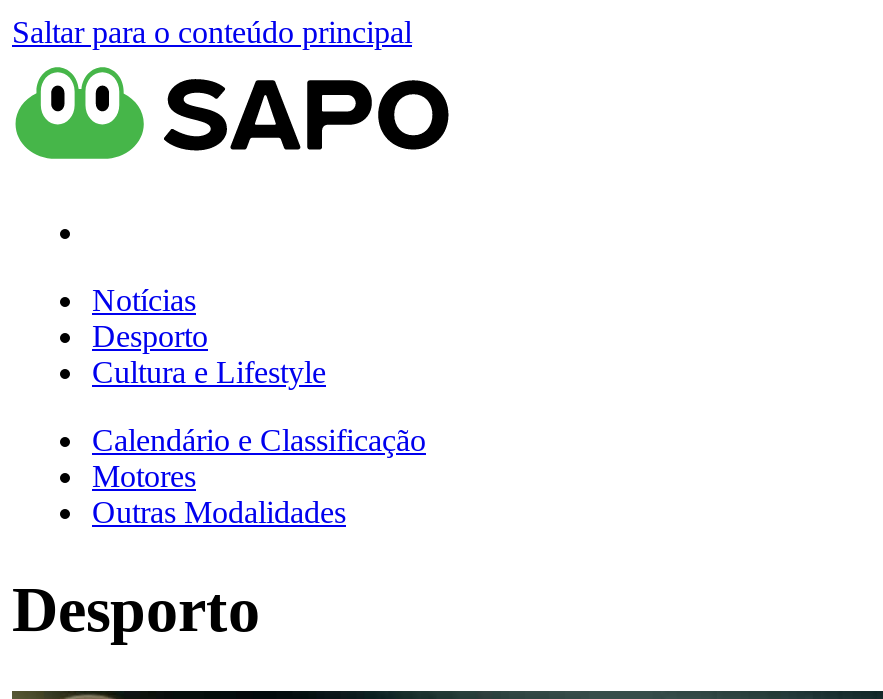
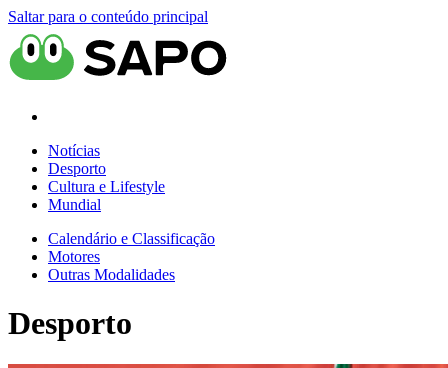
+ Mundial
